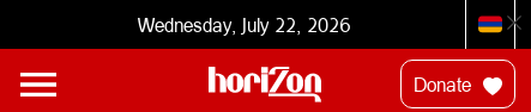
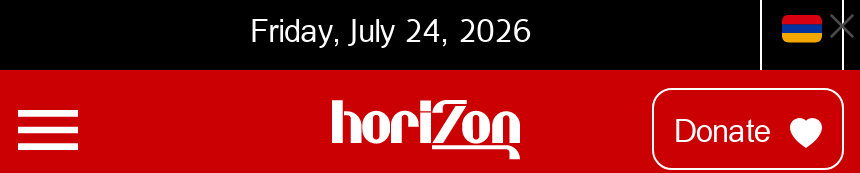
- Wednesday, July 22, 2026
+ Friday, July 24, 2026
